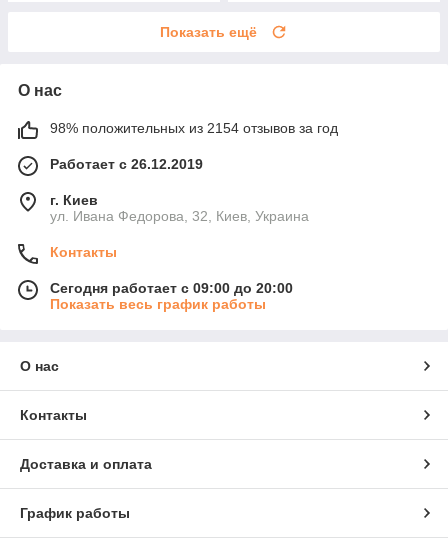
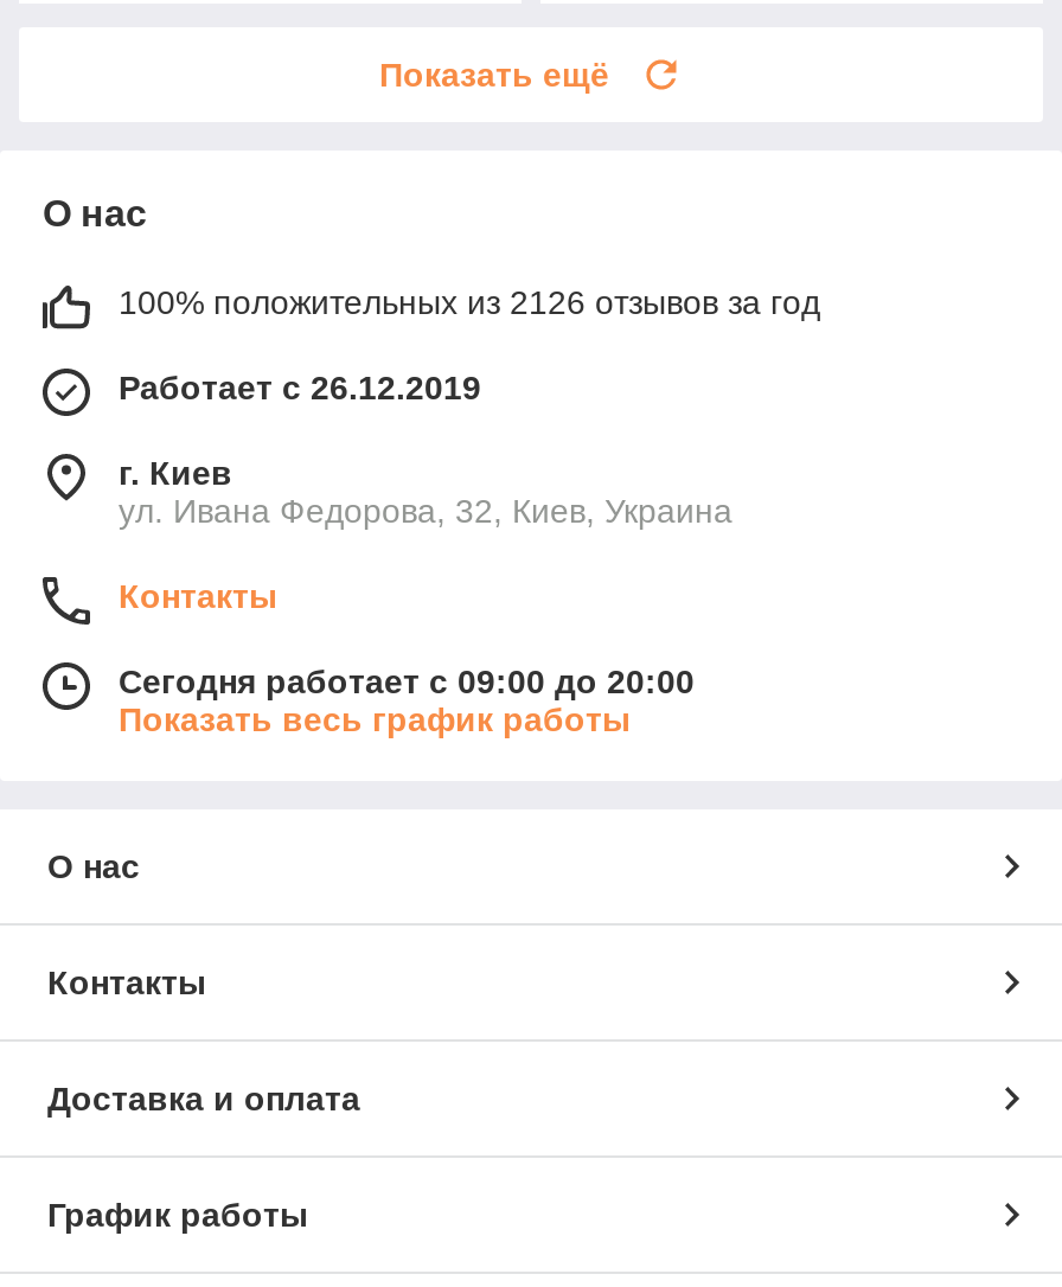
- 98% положительных из 2154 отзывов за год
+ 100% положительных из 2126 отзывов за год
